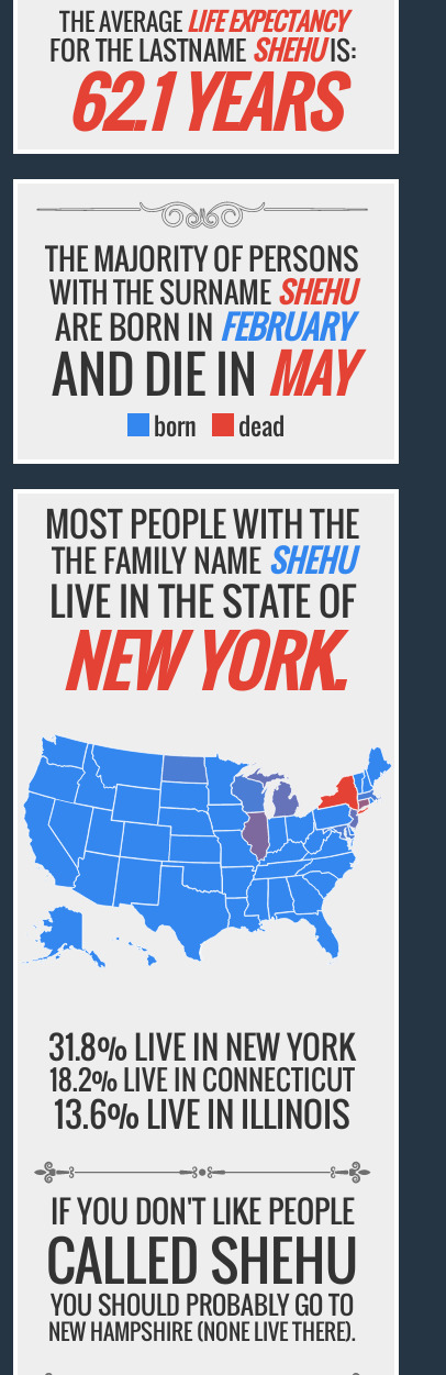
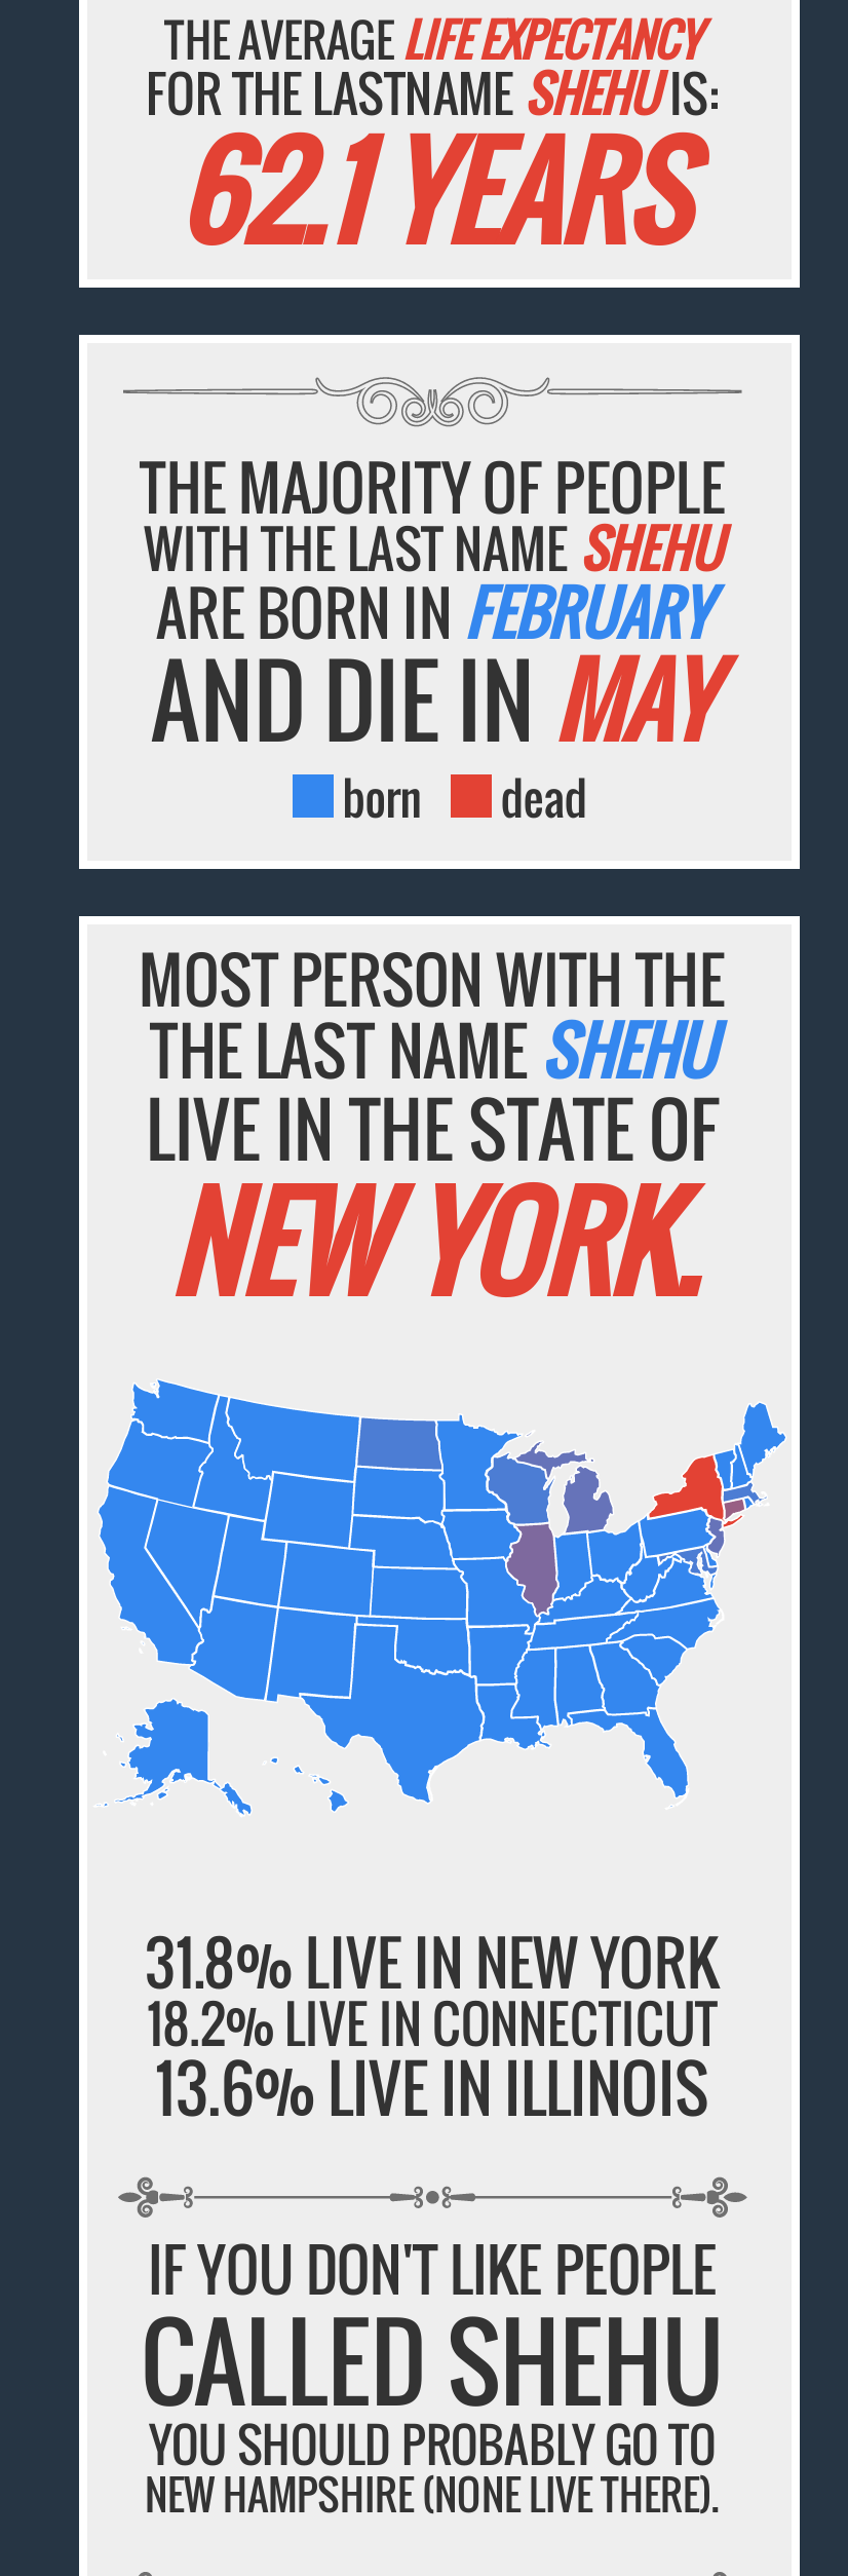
- THE MAJORITY OF PERSONS
- WITH THE SURNAME SHEHU
+ THE MAJORITY OF PEOPLE
+ WITH THE LAST NAME SHEHU

- MOST PEOPLE WITH THE
+ MOST PERSON WITH THE

- THE FAMILY NAMESHEHU
+ THE LAST NAMESHEHU
